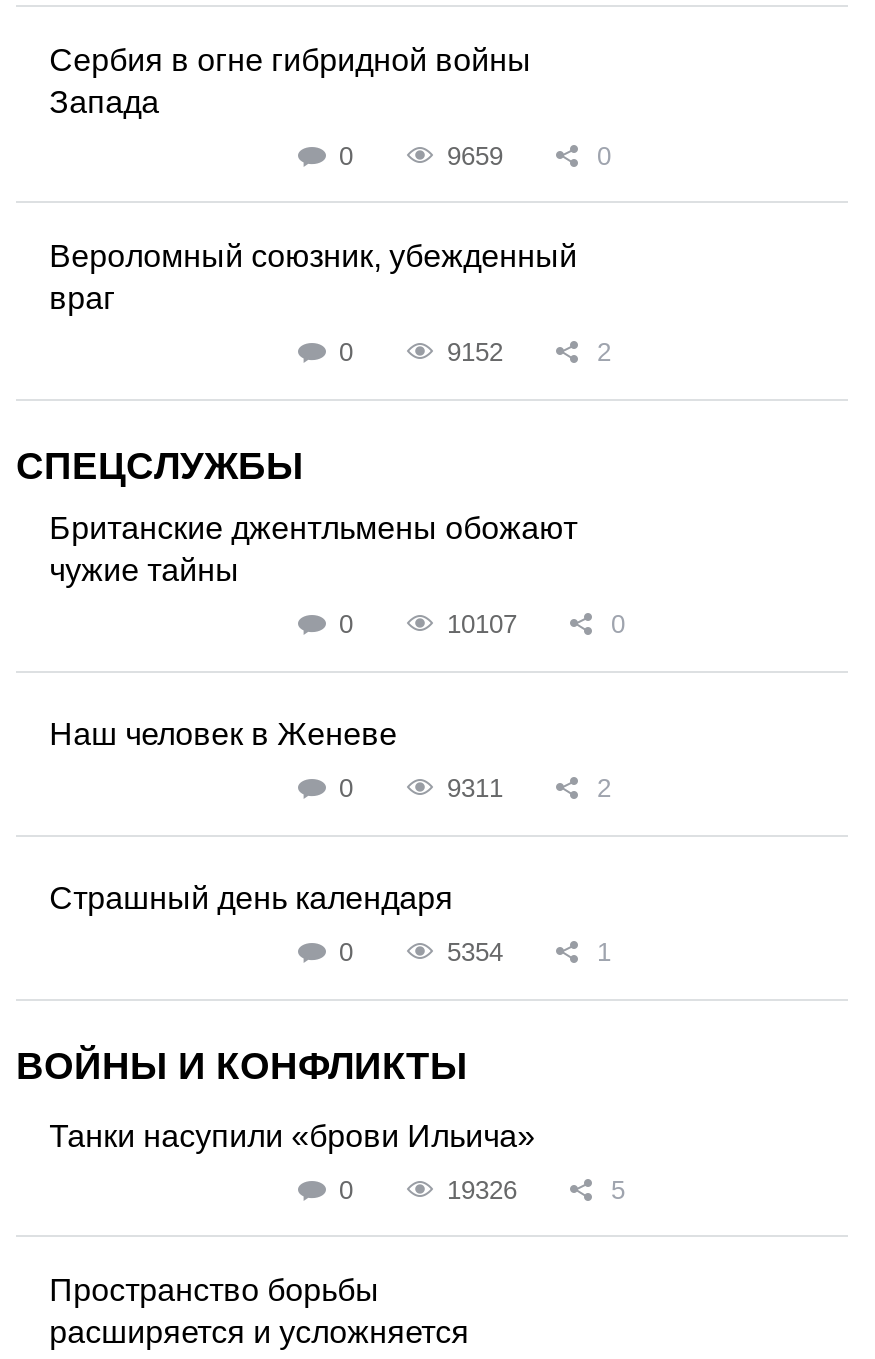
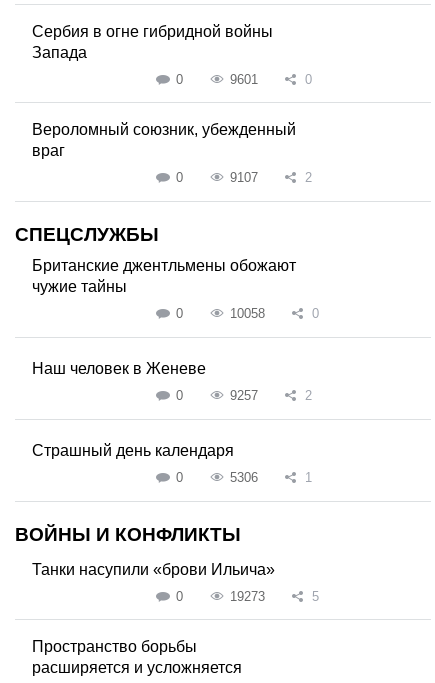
- 9659
+ 9601

- 9152
+ 9107

- 10107
+ 10058

- 9311
+ 9257

- 5354
+ 5306

- 19326
+ 19273
